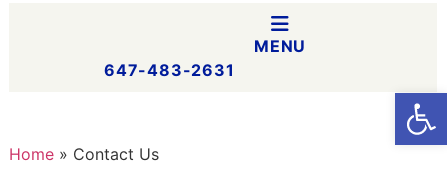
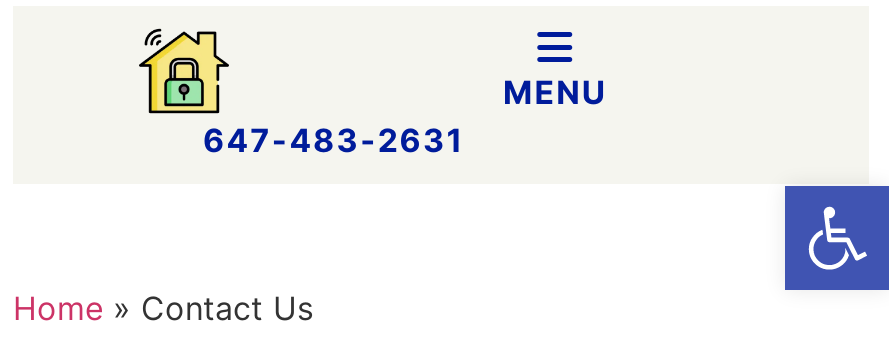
+ [image]
